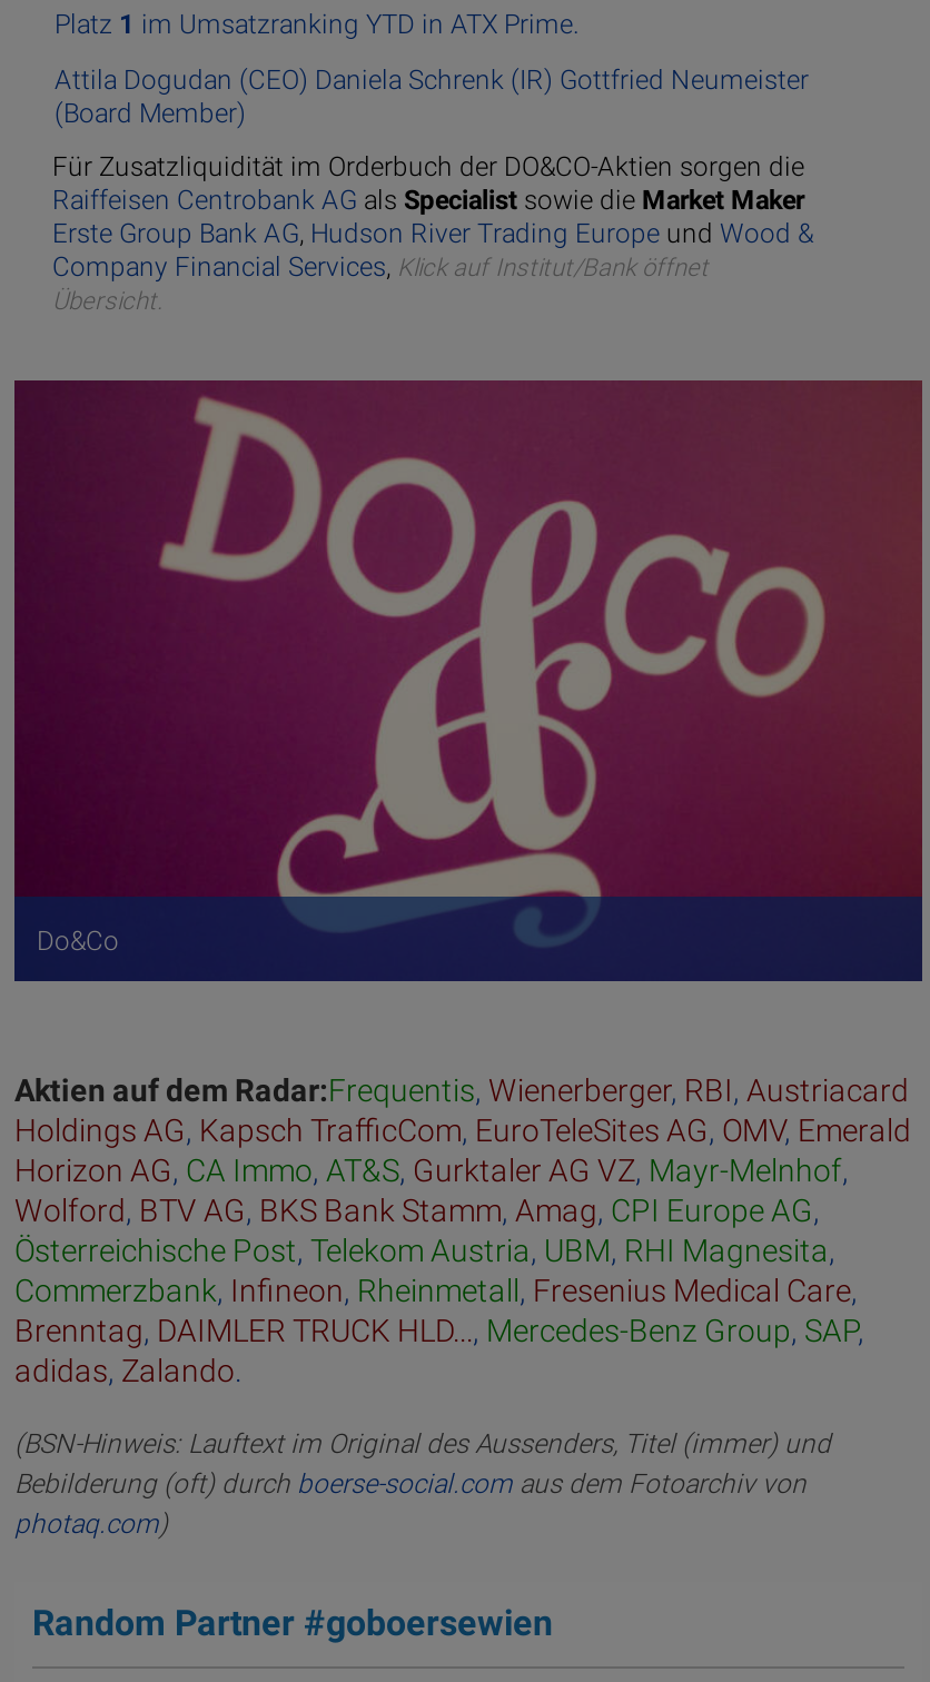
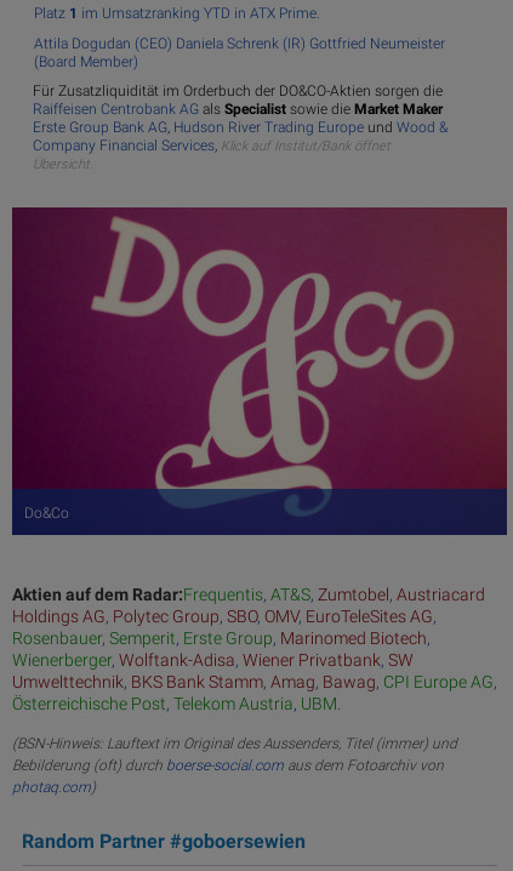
- Aktien auf dem Radar:Frequentis, Wienerberger, RBI, Austriacard
- Holdings AG, Kapsch TrafficCom, EuroTeleSites AG, OMV, Emerald
- Horizon AG, CA Immo, AT&S, Gurktaler AG VZ, Mayr-Melnhof,
- Wolford, BTV AG, BKS Bank Stamm, Amag, CPI Europe AG,
- Österreichische Post, Telekom Austria, UBM, RHI Magnesita,
- Commerzbank, Infineon, Rheinmetall, Fresenius Medical Care,
- Brenntag, DAIMLER TRUCK HLD..., Mercedes-Benz Group, SAP,
- adidas, Zalando.
+ Aktien auf dem Radar:Frequentis, AT&S, Zumtobel, Austriacard
+ Holdings AG, Polytec Group, SBO, OMV, EuroTeleSites AG,
+ Rosenbauer, Semperit, Erste Group, Marinomed Biotech,
+ Wienerberger, Wolftank-Adisa, Wiener Privatbank, SW
+ Umwelttechnik, BKS Bank Stamm, Amag, Bawag, CPI Europe AG,
+ Österreichische Post, Telekom Austria, UBM.
